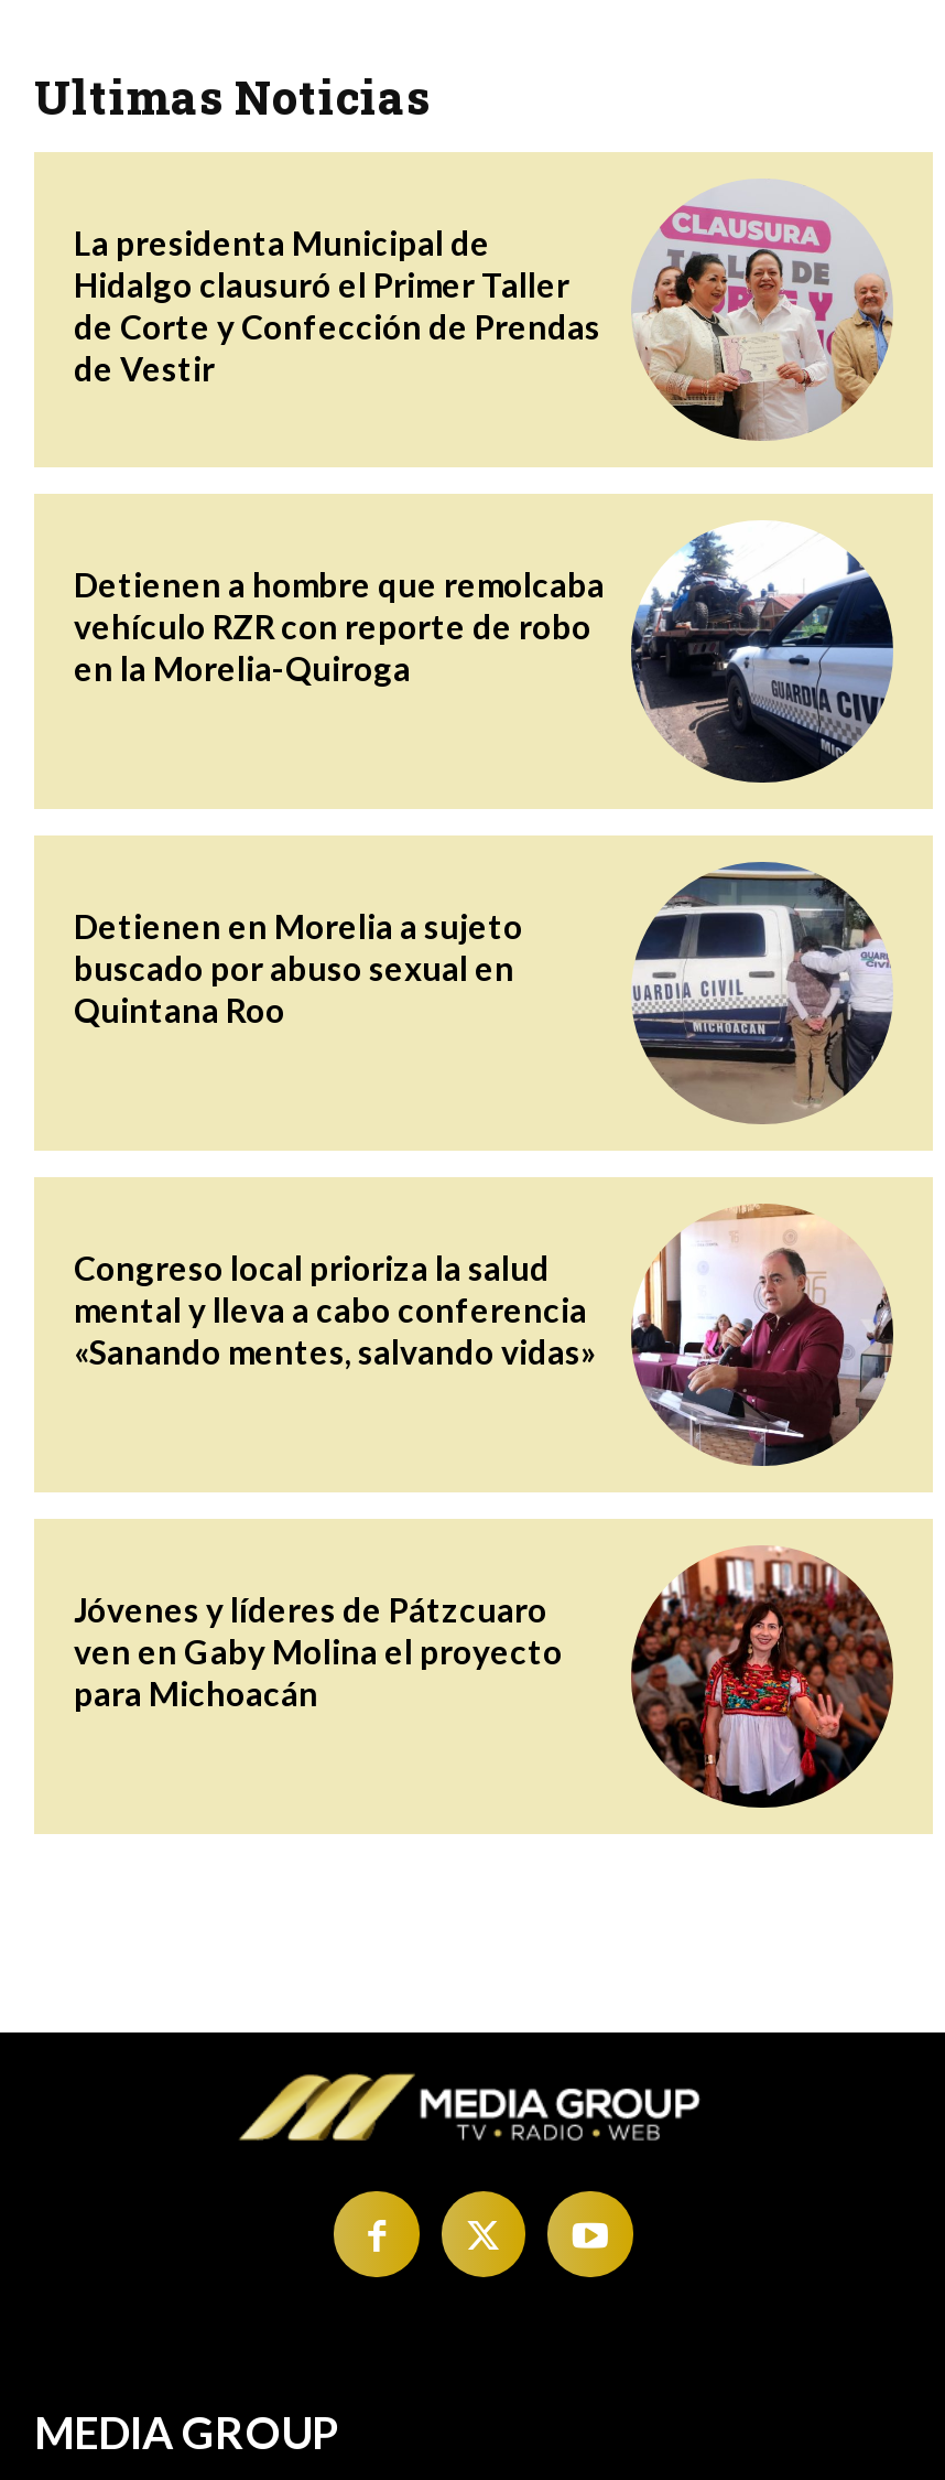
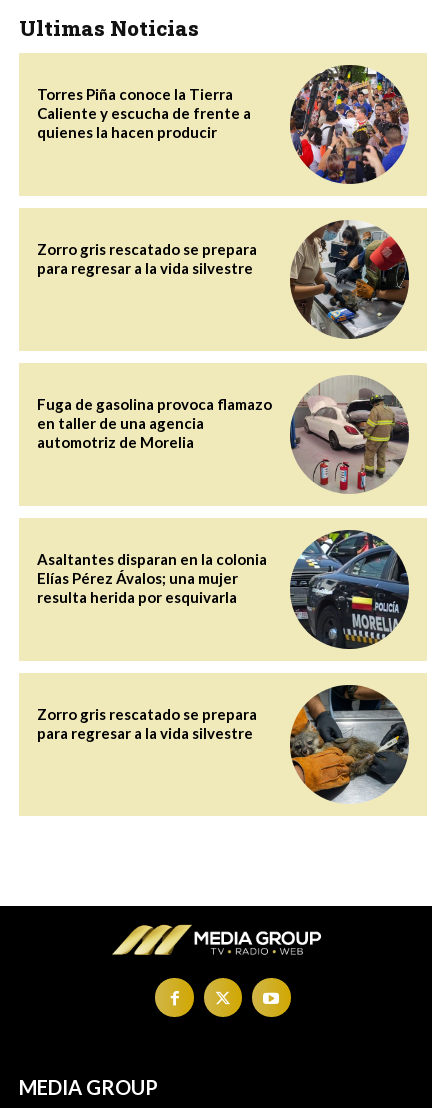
- [image]
- La presidenta Municipal de
- Hidalgo clausuró el Primer Taller
- de Corte y Confección de Prendas
- de Vestir
+ [image]
+ Torres Piña conoce la Tierra
+ Caliente y escucha de frente a
+ quienes la hacen producir

- [image]
- Detienen a hombre que remolcaba
- vehículo RZR con reporte de robo
- en la Morelia-Quiroga
+ [image]
+ Zorro gris rescatado se prepara
+ para regresar a la vida silvestre

- [image]
+ [image]

- Detienen en Morelia a sujeto
- buscado por abuso sexual en
- Quintana Roo
+ Fuga de gasolina provoca flamazo
+ en taller de una agencia
+ automotriz de Morelia

- [image]
- Congreso local prioriza la salud
- mental y lleva a cabo conferencia
- «Sanando mentes, salvando vidas»
+ [image]
+ Asaltantes disparan en la colonia
+ Elías Pérez Ávalos; una mujer
+ resulta herida por esquivarla

- [image]
- Jóvenes y líderes de Pátzcuaro
- ven en Gaby Molina el proyecto
- para Michoacán
+ [image]
+ Zorro gris rescatado se prepara
+ para regresar a la vida silvestre
